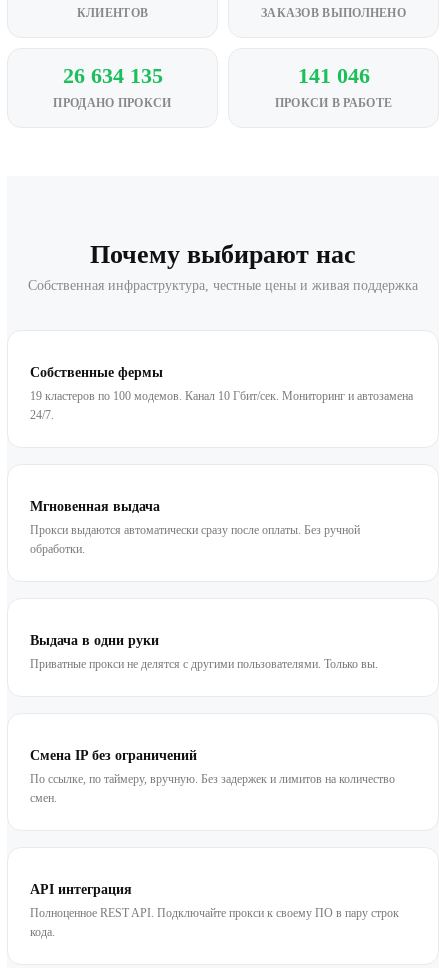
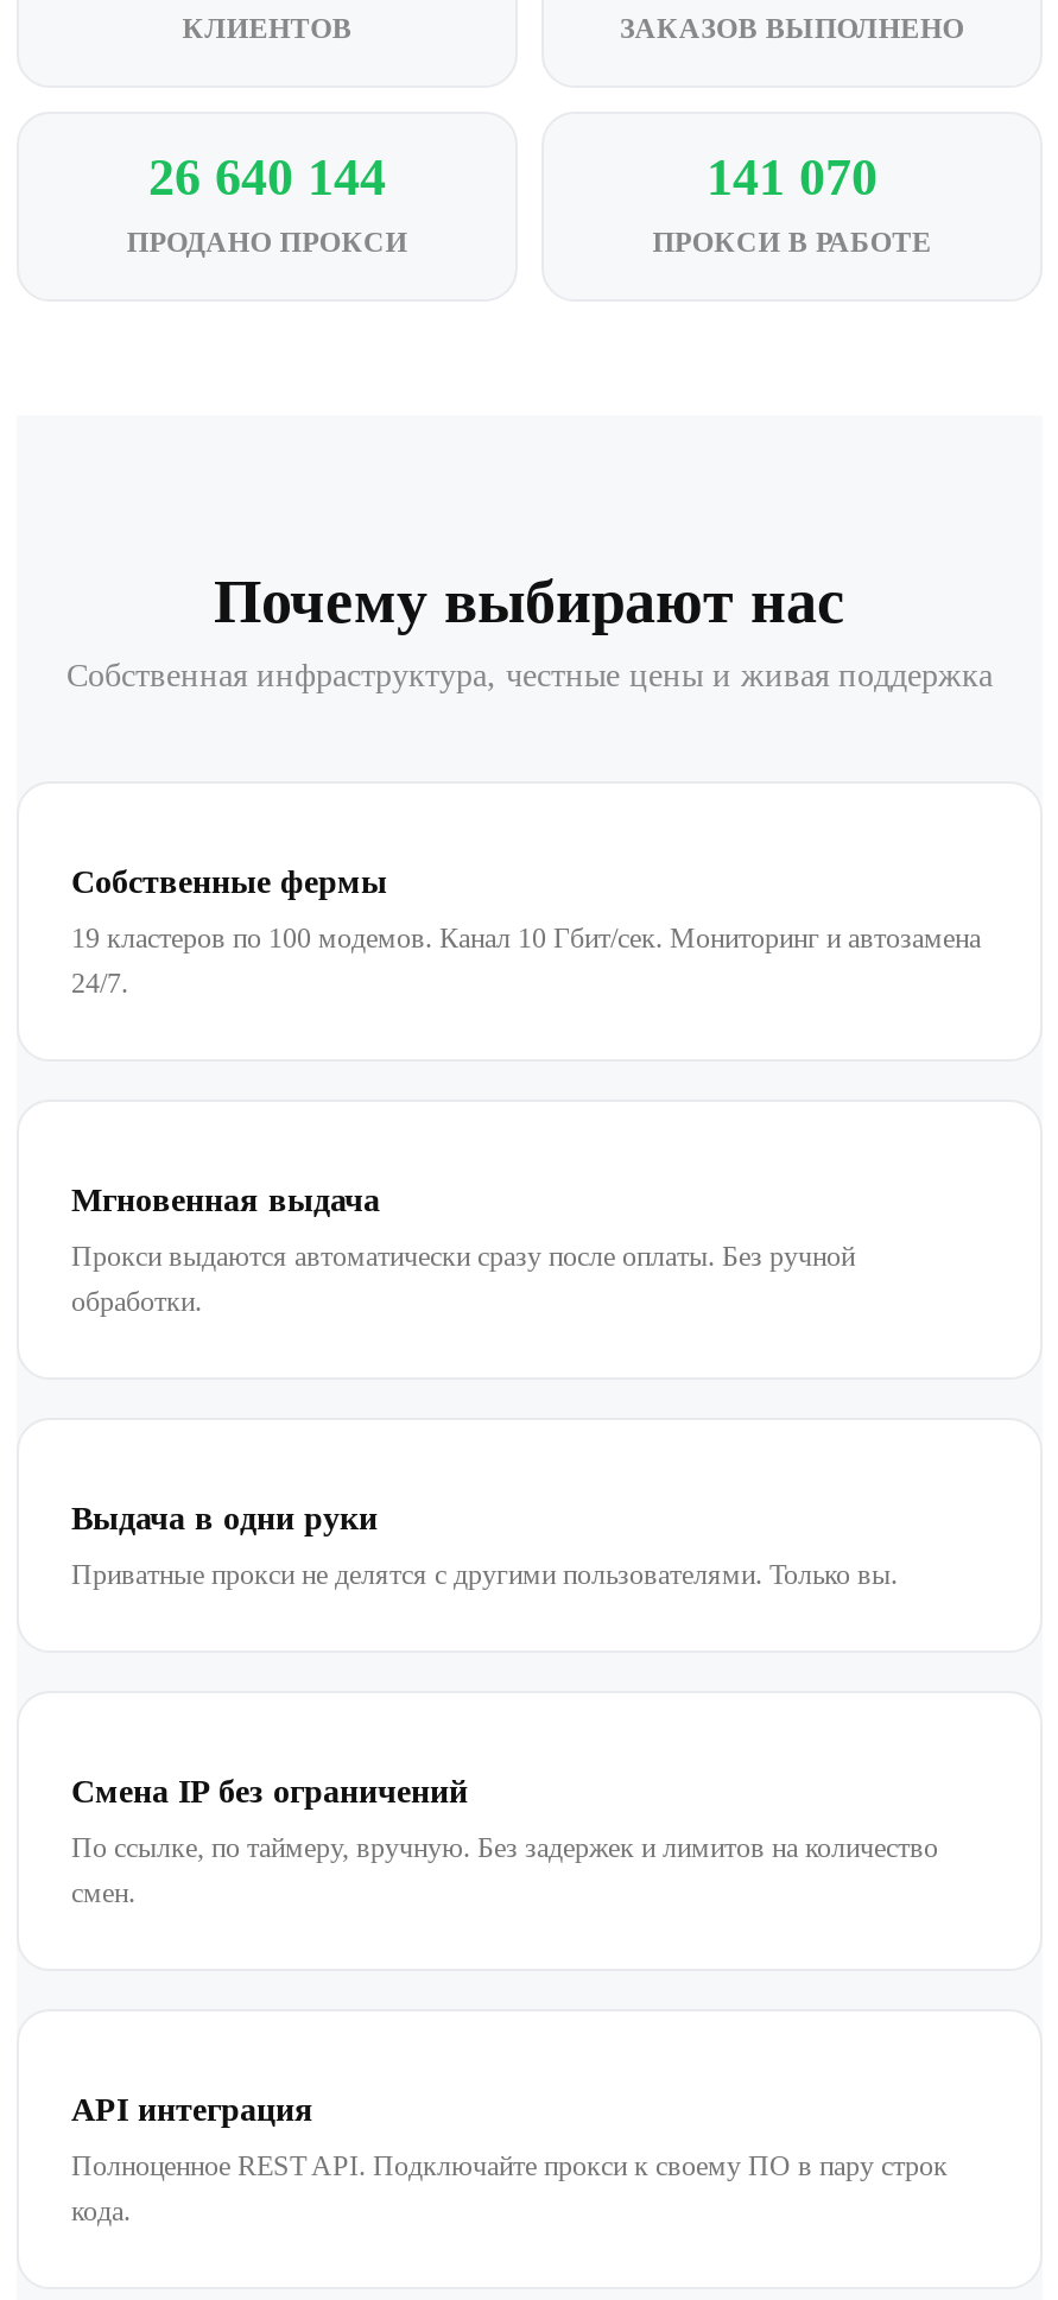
- 26 634 135
+ 26 640 144

- 141 046
+ 141 070
